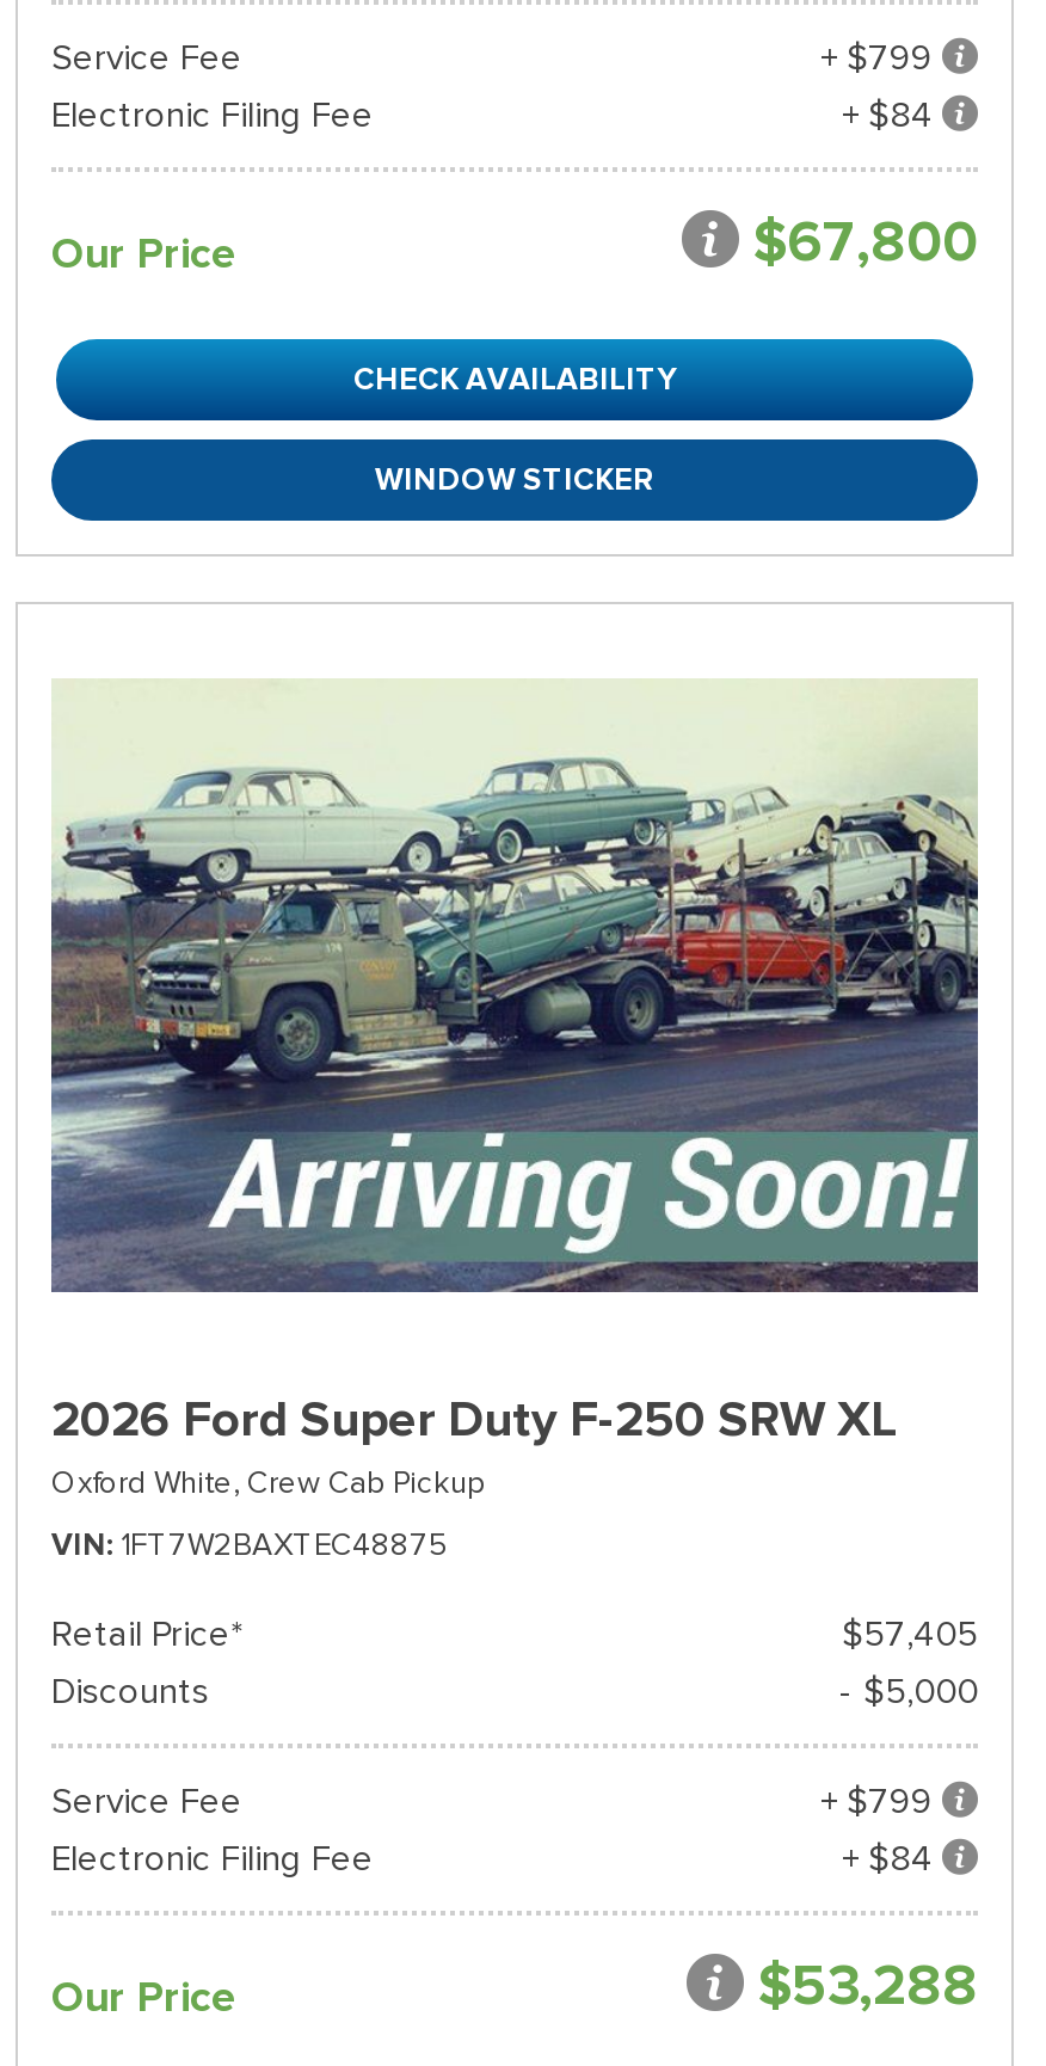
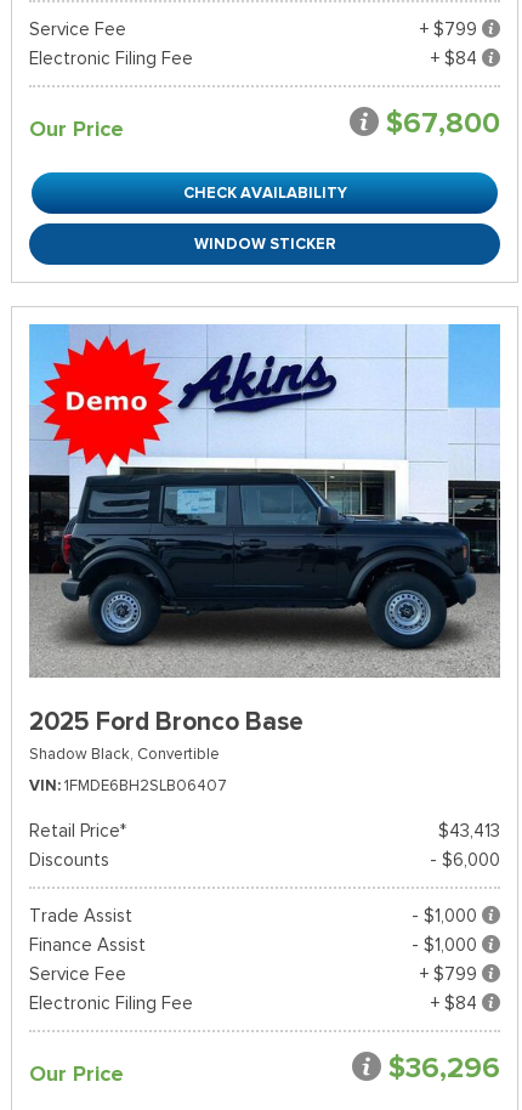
- [image]
- 2026 Ford Super Duty F-250 SRW XL
- Oxford White, Crew Cab Pickup
+ [image]
+ 2025 Ford Bronco Base
+ Shadow Black, Convertible

- VIN 1FT7W2BAXTEC48875
+ VIN 1FMDE6BH2SLB06407

- $57,405
+ $43,413

- - $5,000
+ - $6,000
+ Trade Assist
+ - $1,000
+ Finance Assist
+ - $1,000

- $53,288
+ $36,296
